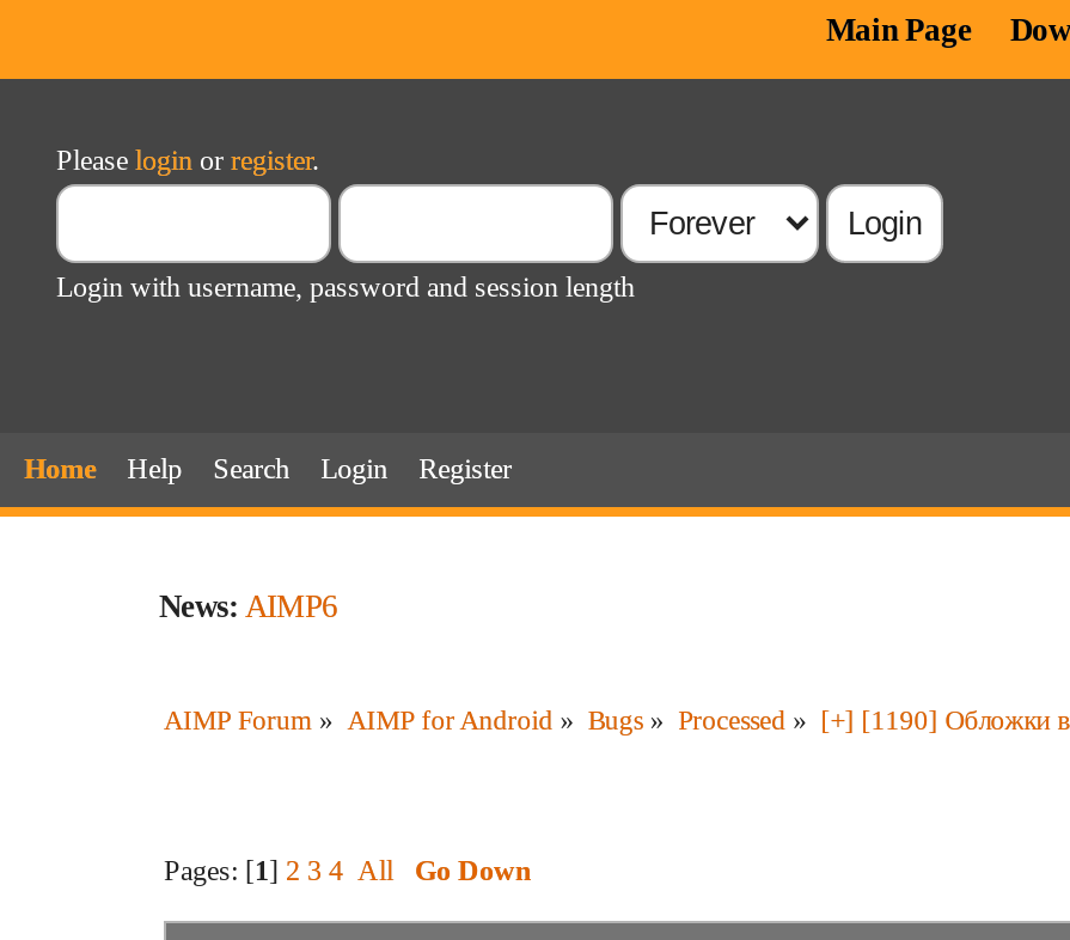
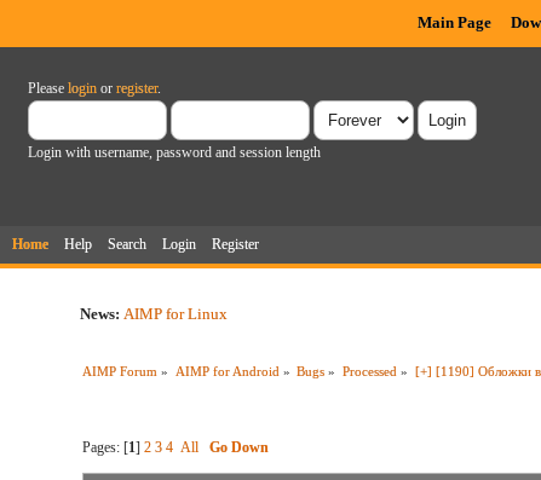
- News: AIMP6
+ News: AIMP for Linux
